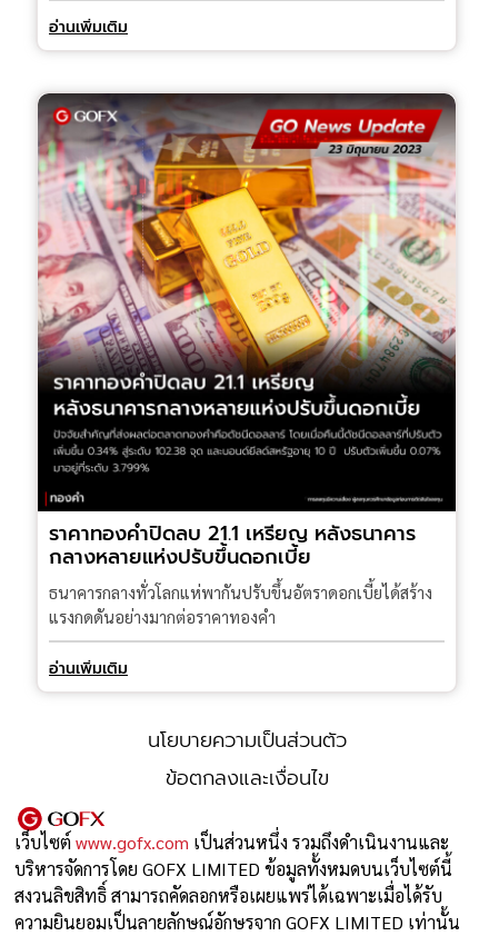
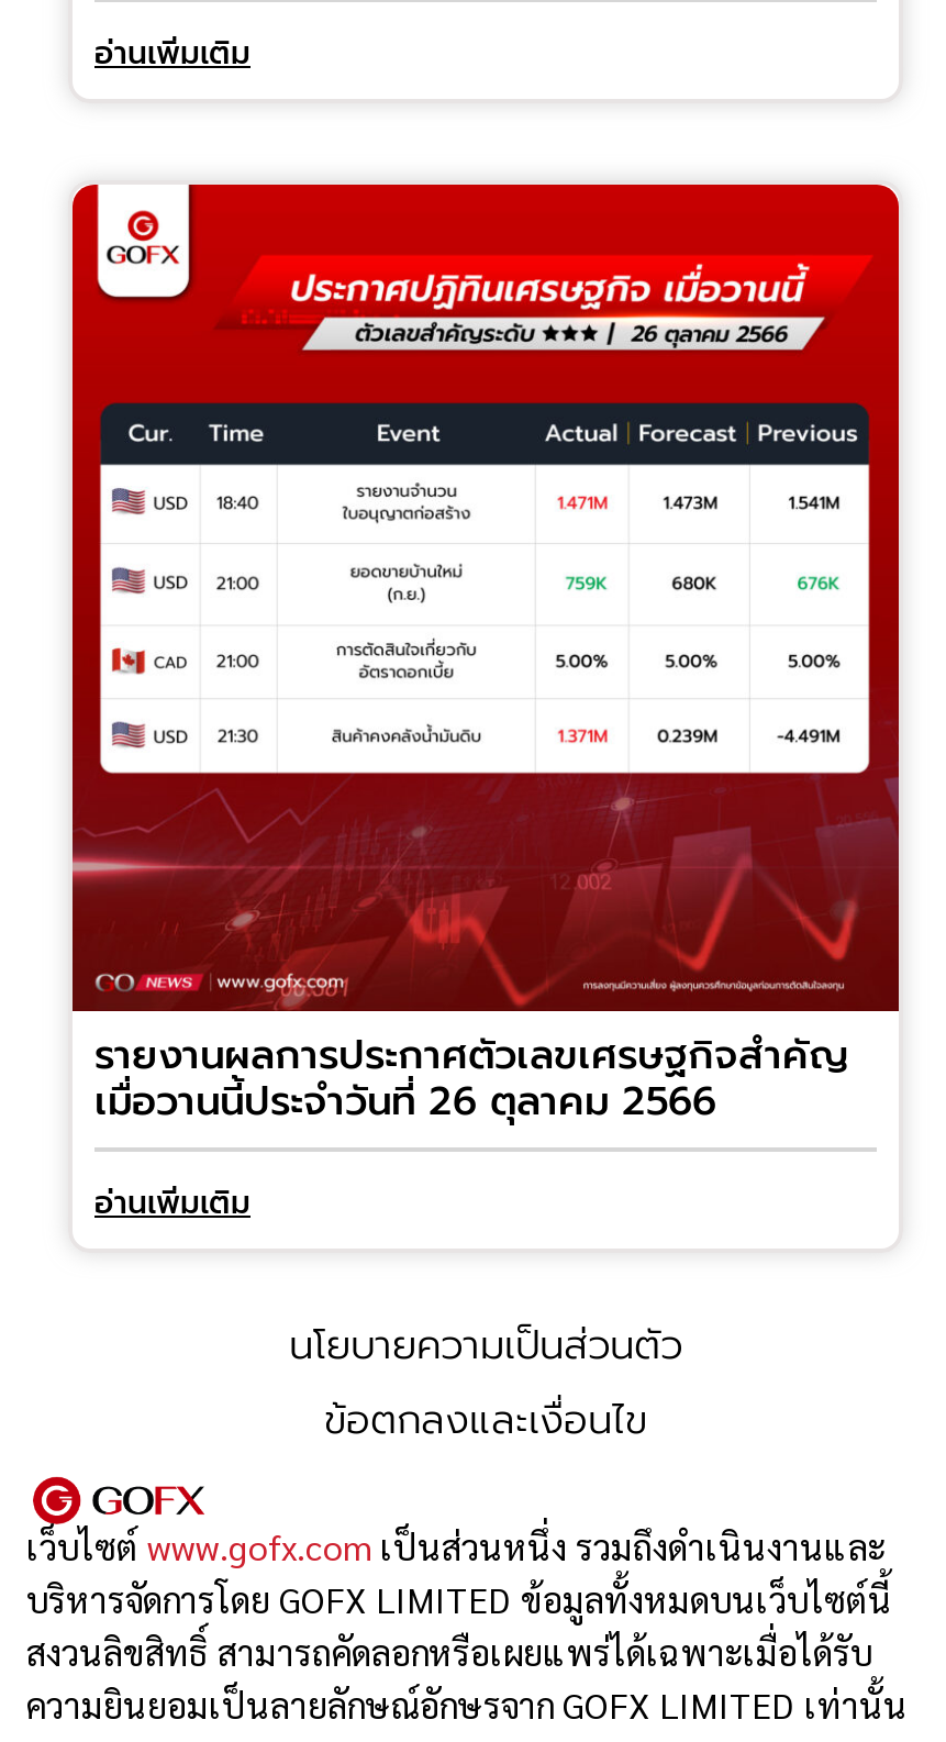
- [image]
- ราคาทองคำปิดลบ 21.1 เหรียญ หลังธนาคาร
- กลางหลายแห่งปรับขึ้นดอกเบี้ย
- ธนาคารกลางทั่วโลกแห่พากันปรับขึ้นอัตราดอกเบี้ยได้สร้าง
- แรงกดดันอย่างมากต่อราคาทองคำ
+ [image]
+ รายงานผลการประกาศตัวเลขเศรษฐกิจสำคัญ
+ เมื่อวานนี้ประจำวันที่ 26 ตุลาคม 2566
